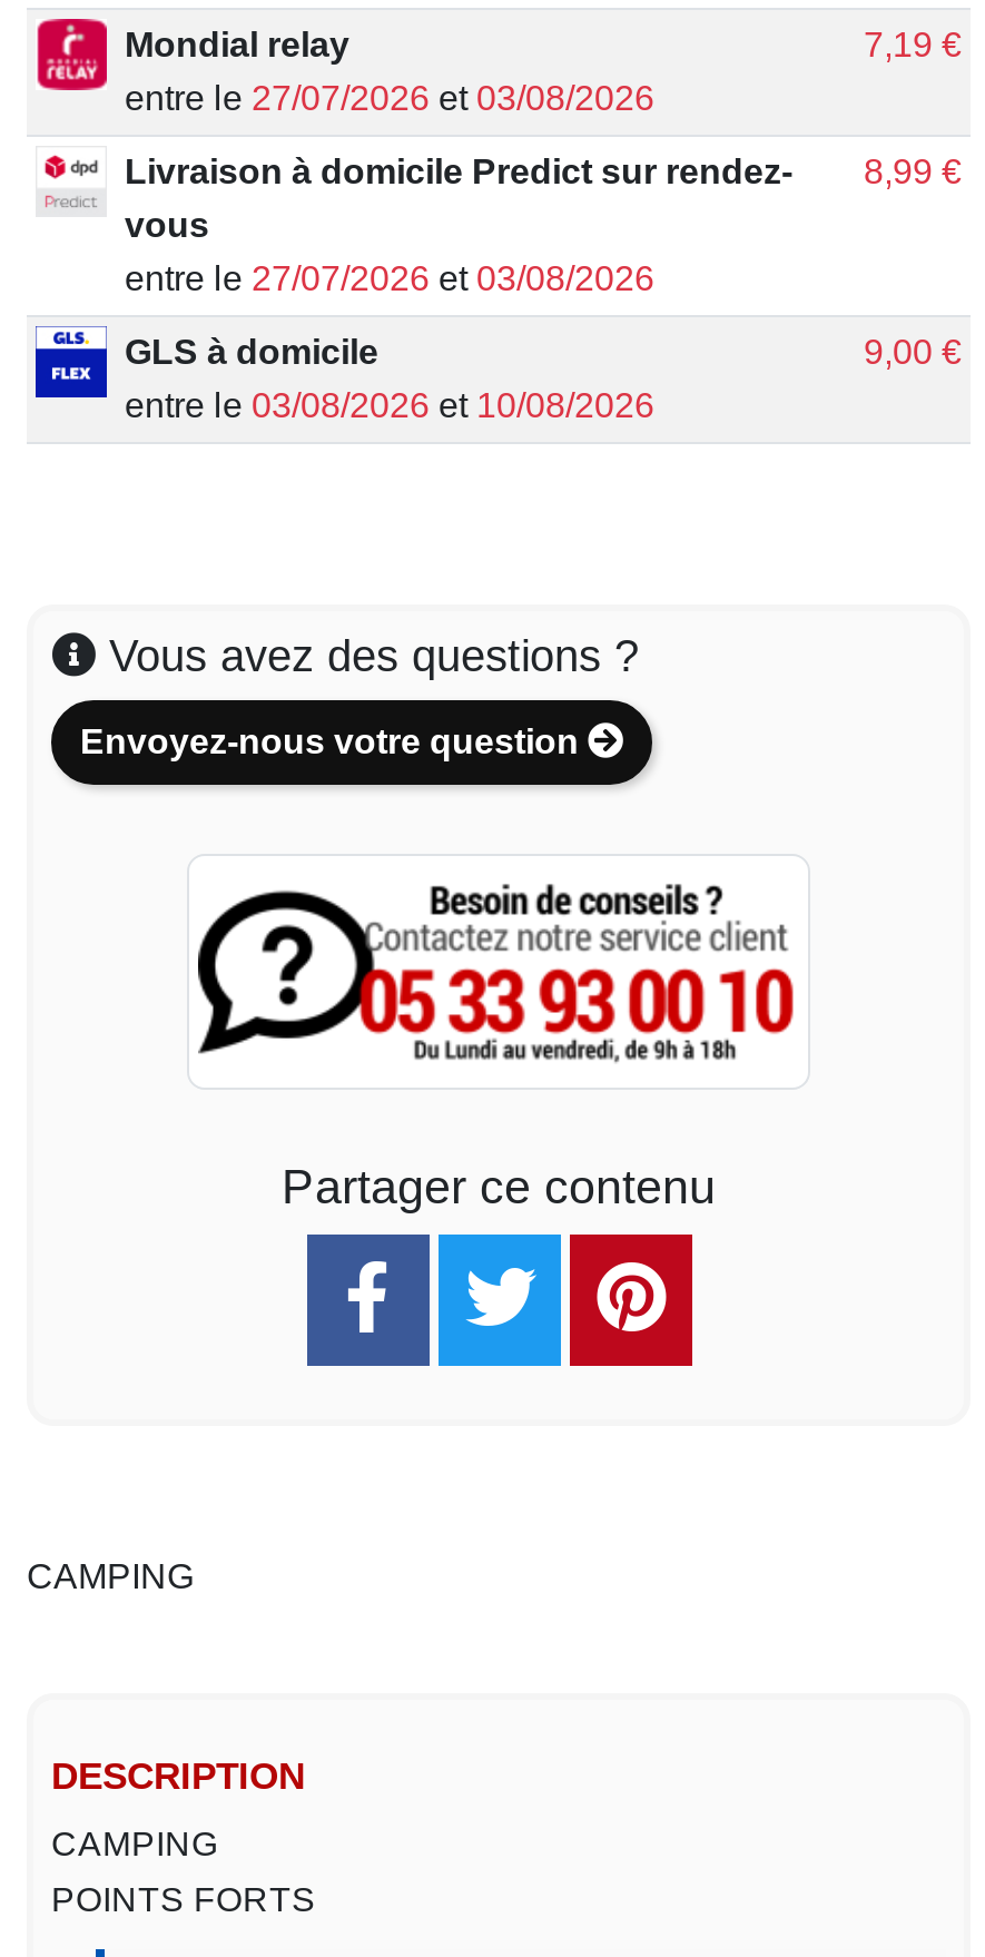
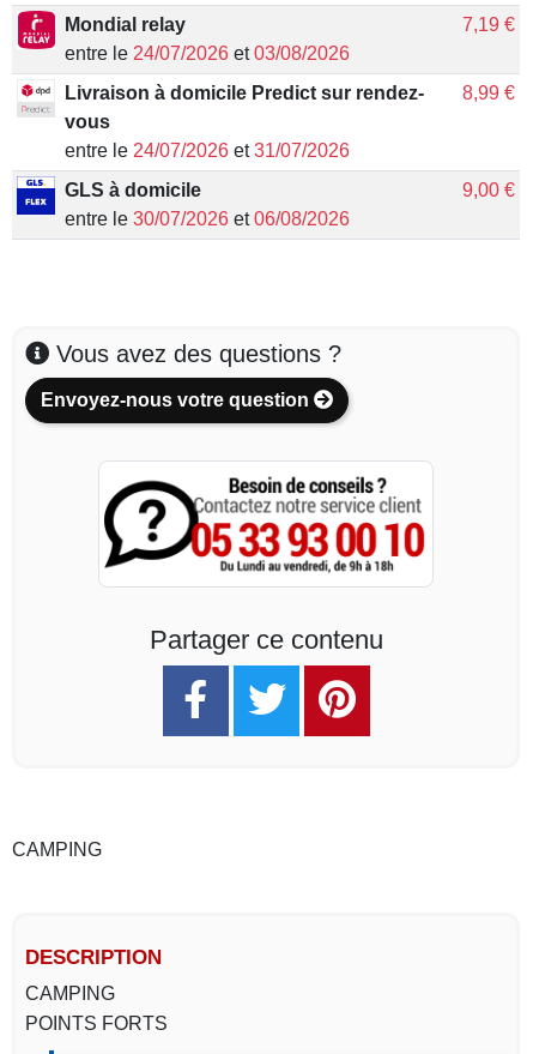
- entre le 27/07/2026 et 03/08/2026
+ entre le 24/07/2026 et 03/08/2026

- entre le 27/07/2026 et 03/08/2026
+ entre le 24/07/2026 et 31/07/2026

- entre le 03/08/2026 et 10/08/2026
+ entre le 30/07/2026 et 06/08/2026
